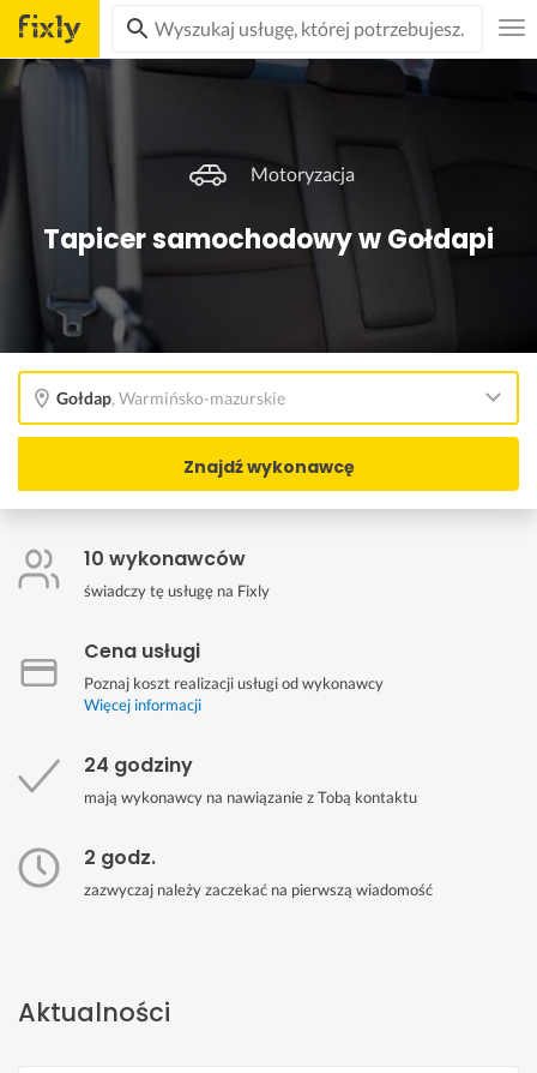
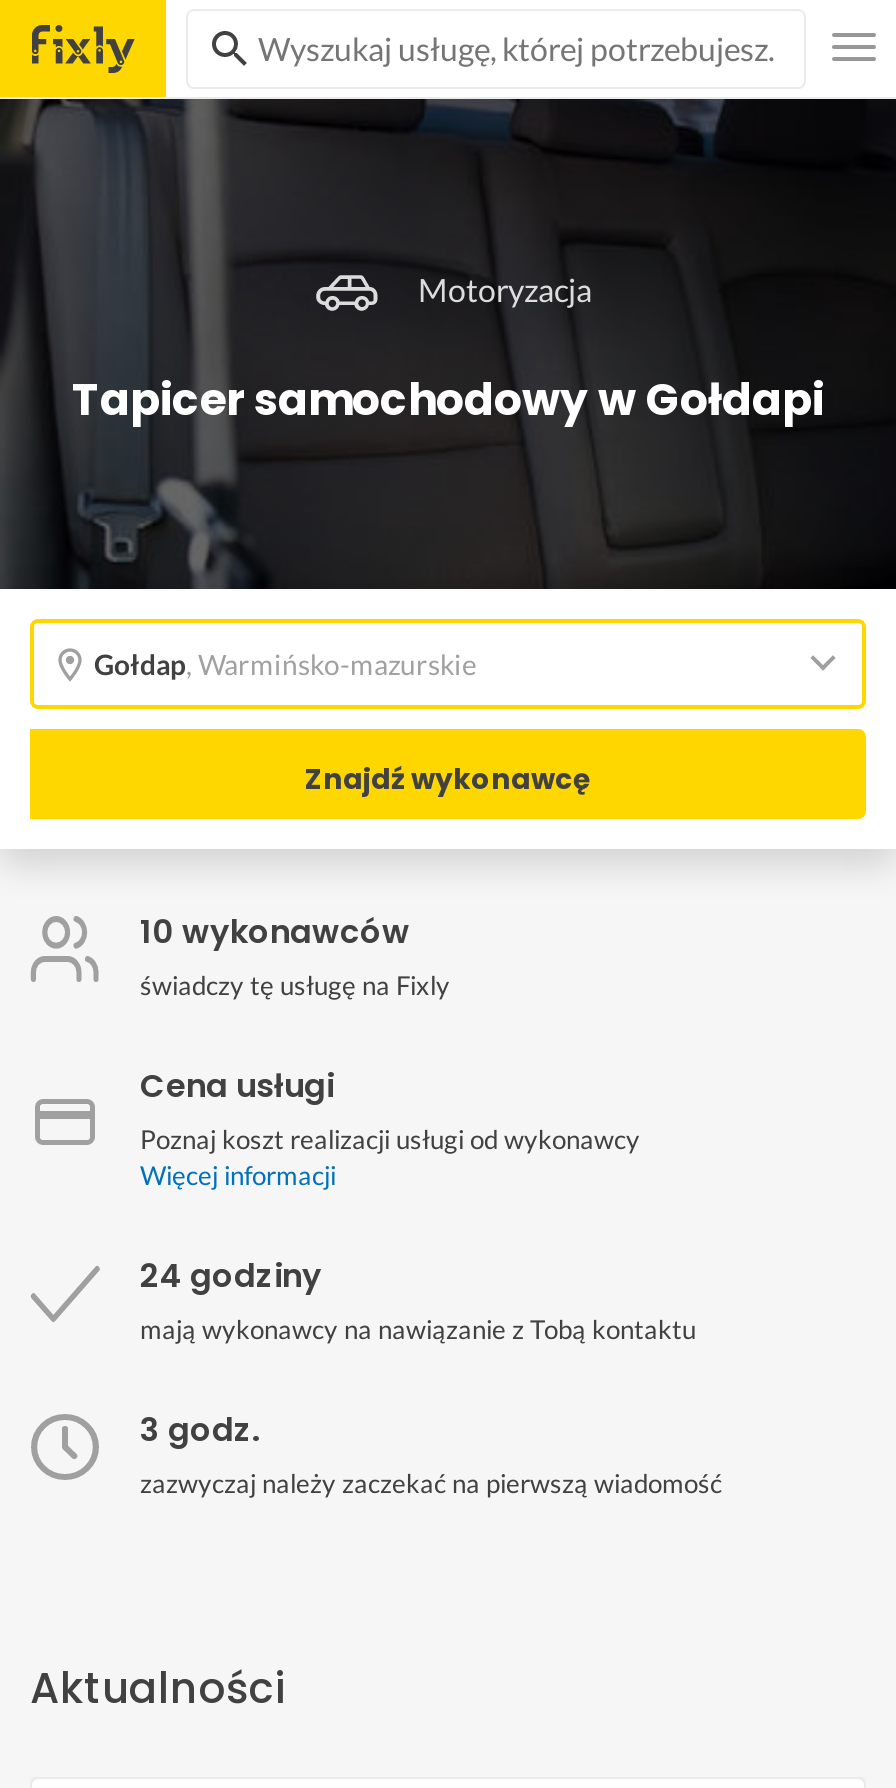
- 2 godz.
+ 3 godz.
